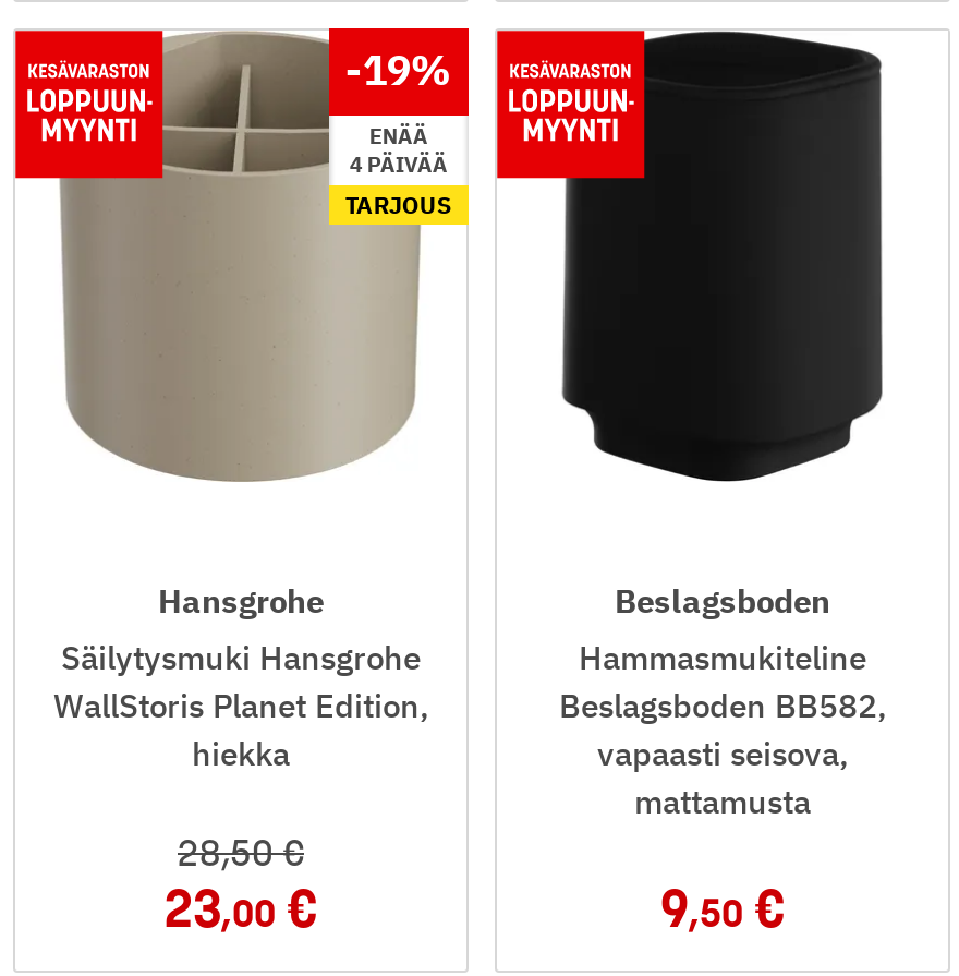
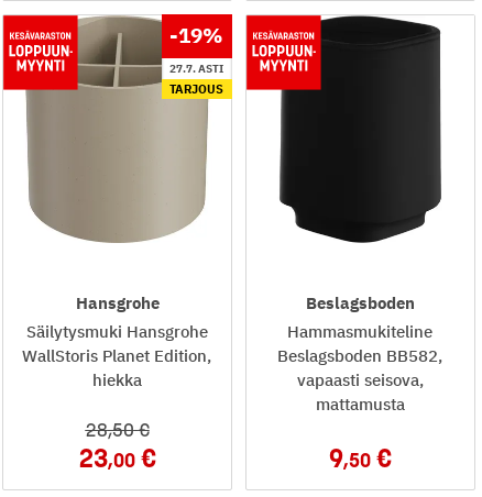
- ENÄÄ
- 4 PÄIVÄÄ
+ 27.7. ASTI
